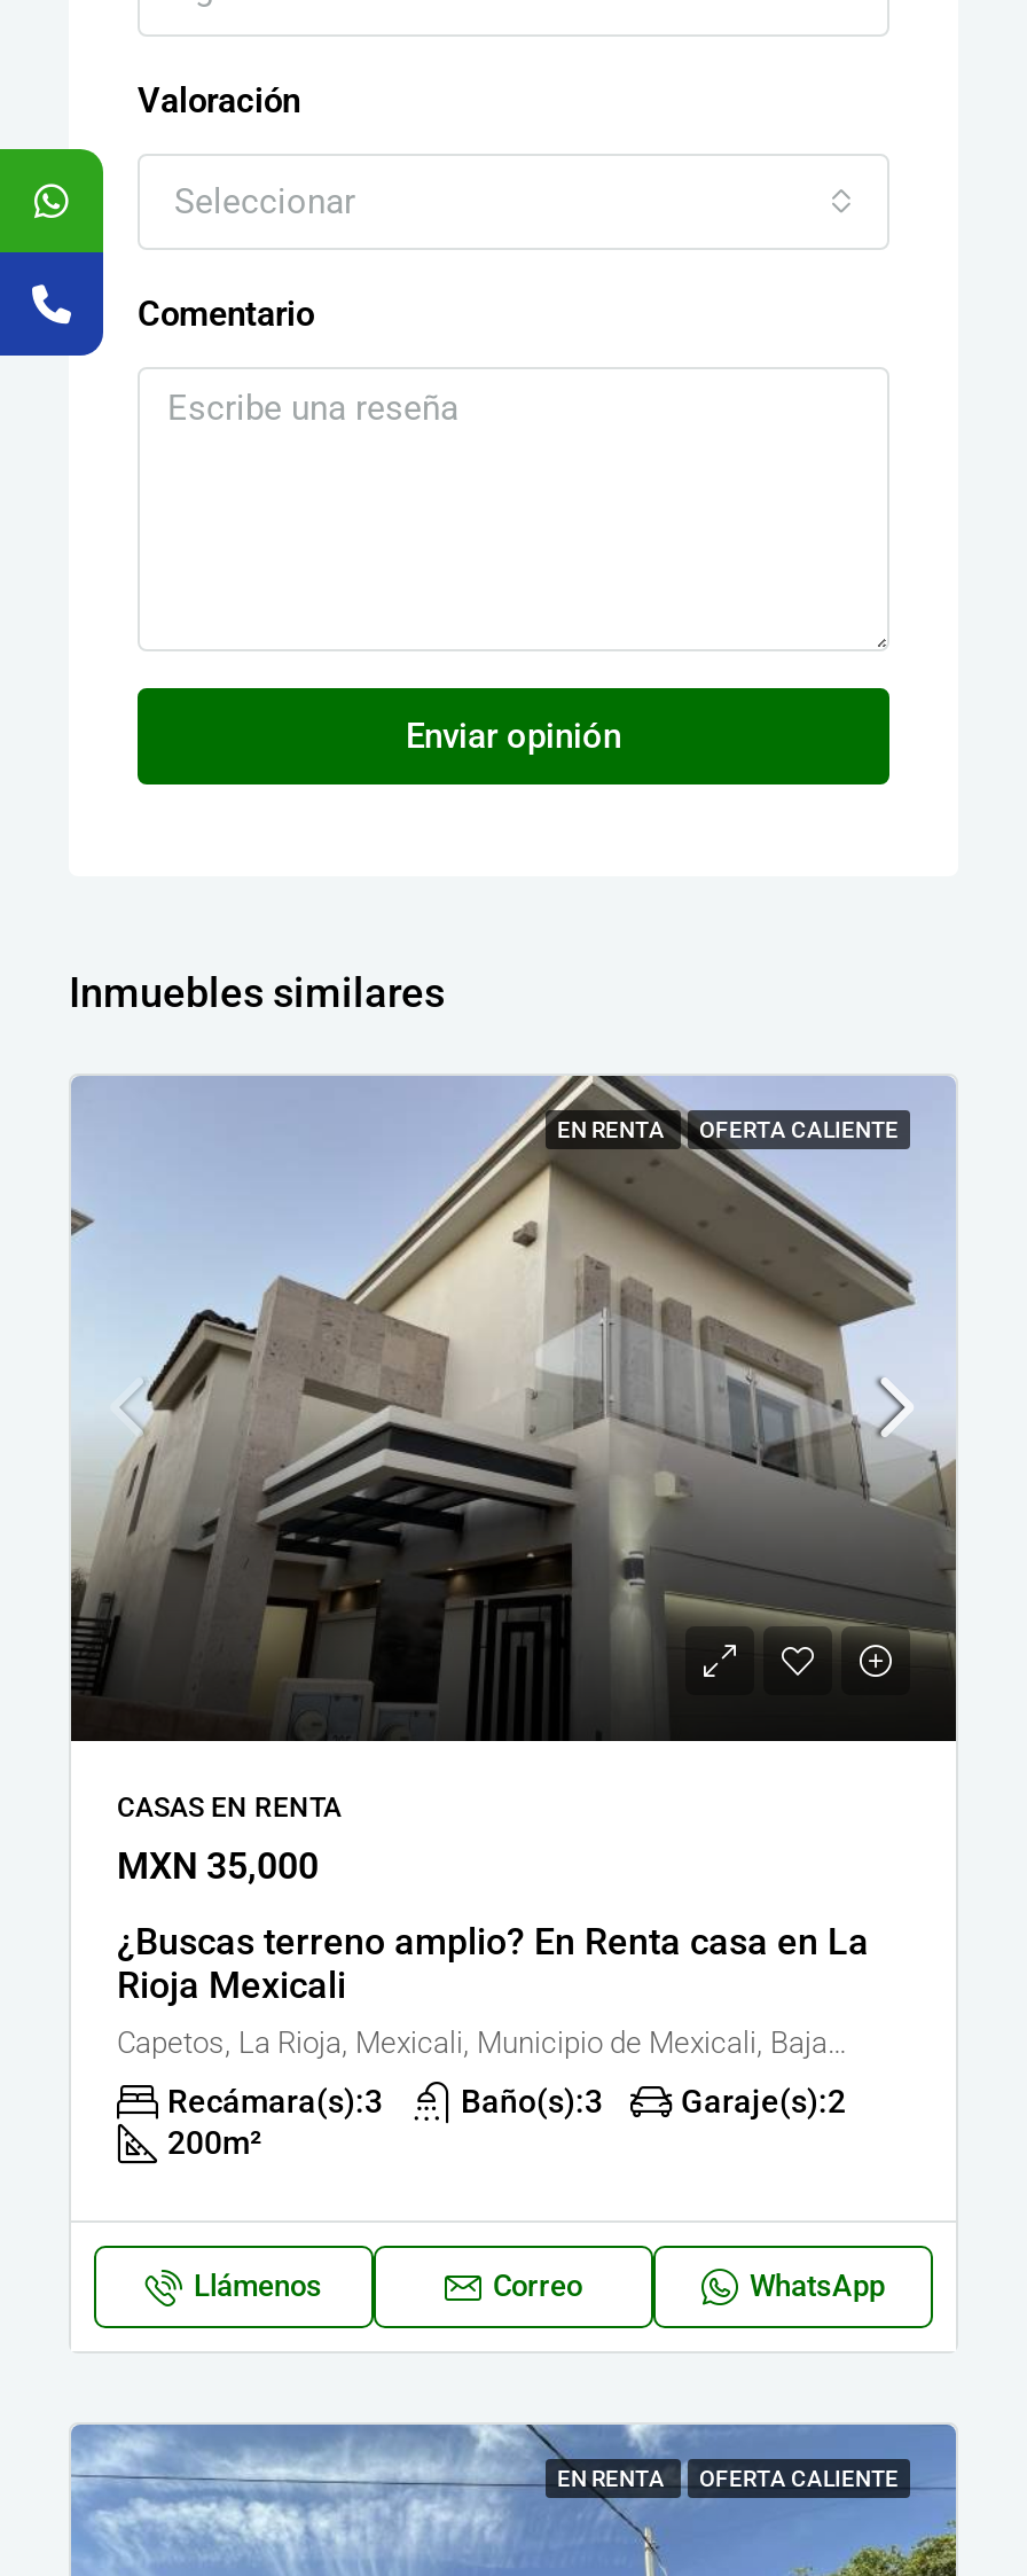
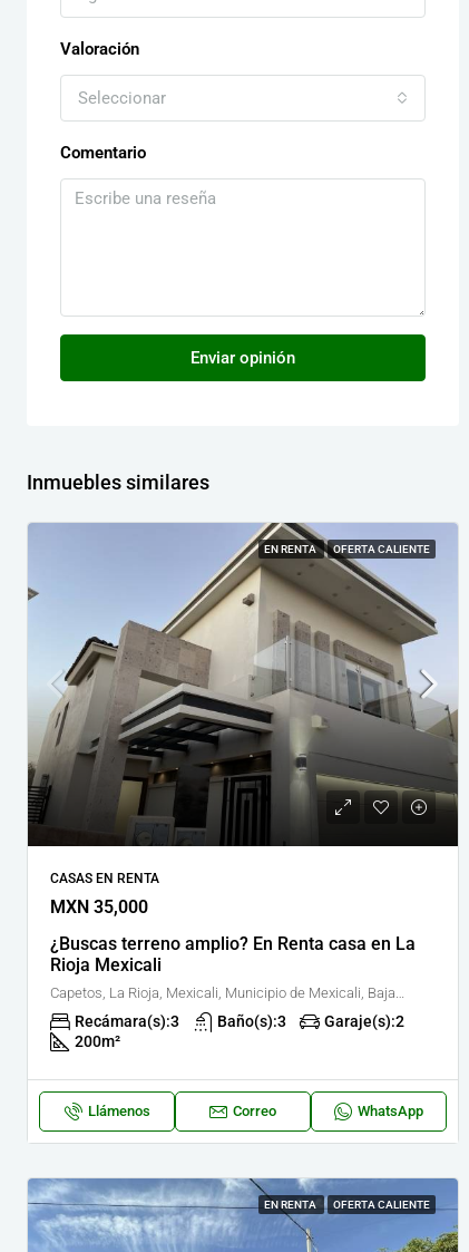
- [image]
